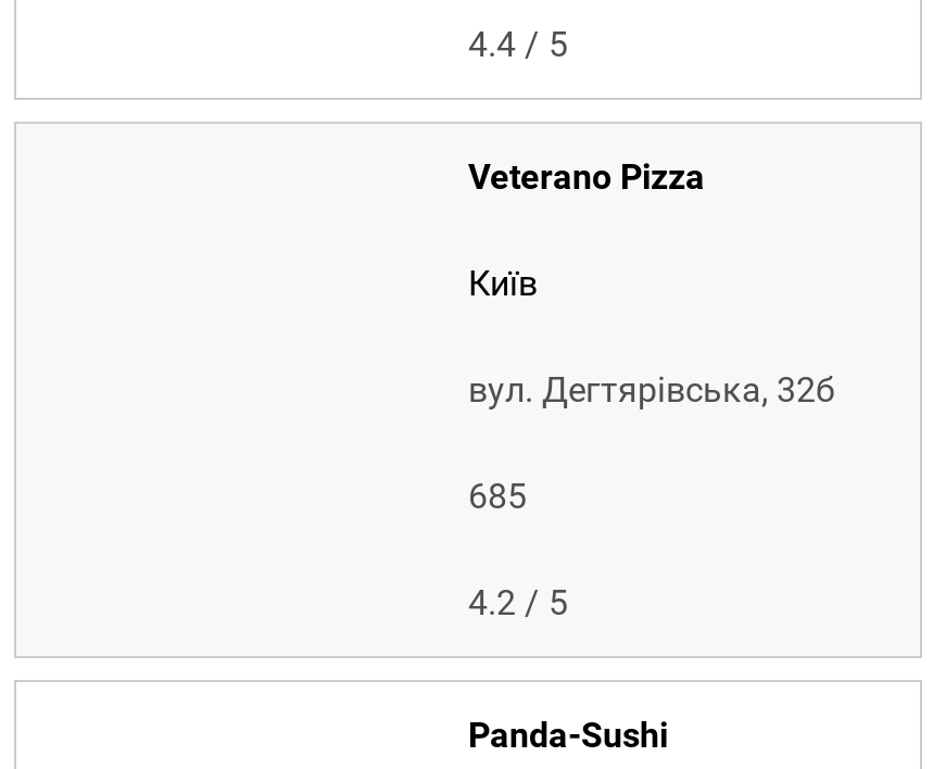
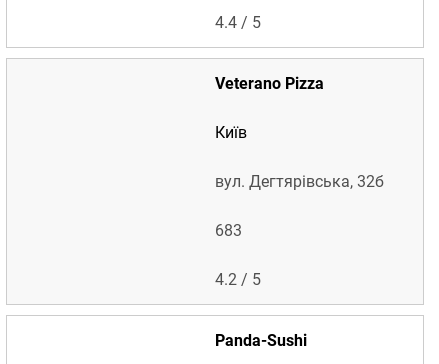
- 685
+ 683
